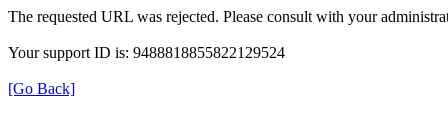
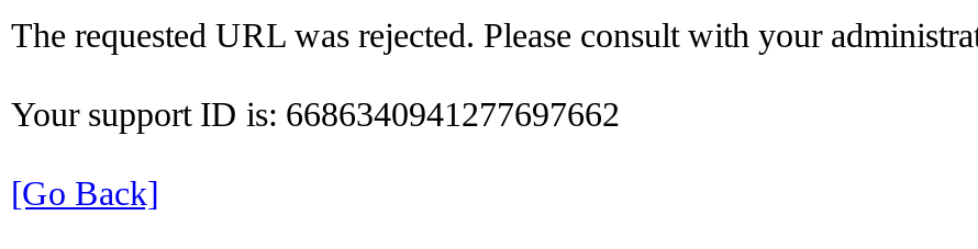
- Your support ID is: 9488818855822129524
+ Your support ID is: 6686340941277697662
